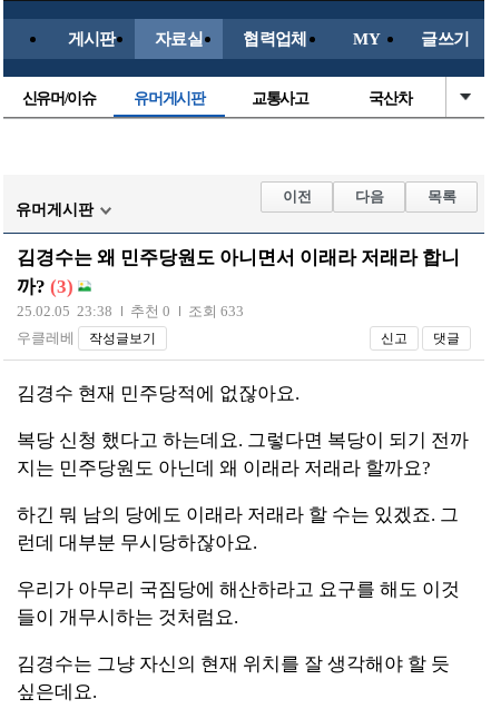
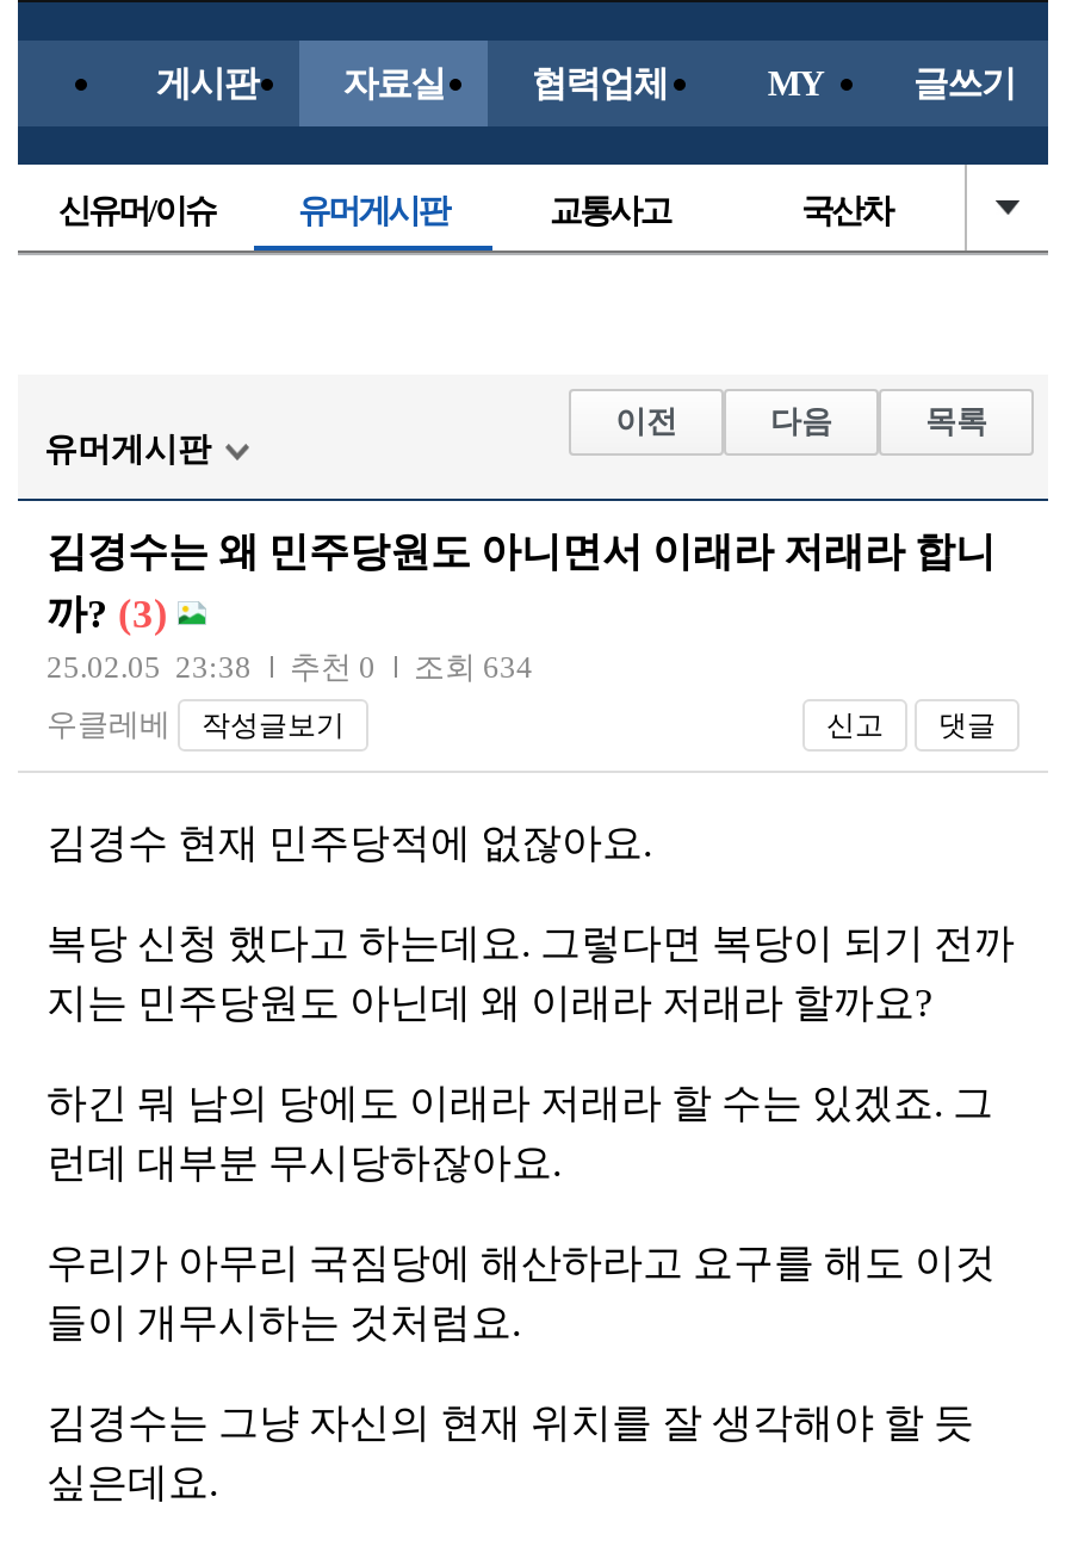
- 25.02.05 23:38 추천 0 조회 633
+ 25.02.05 23:38 추천 0 조회 634
